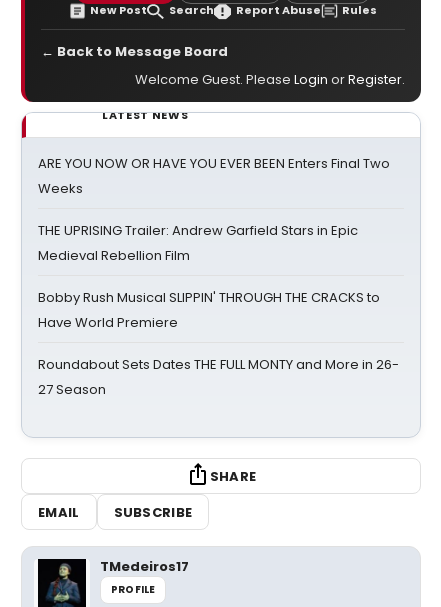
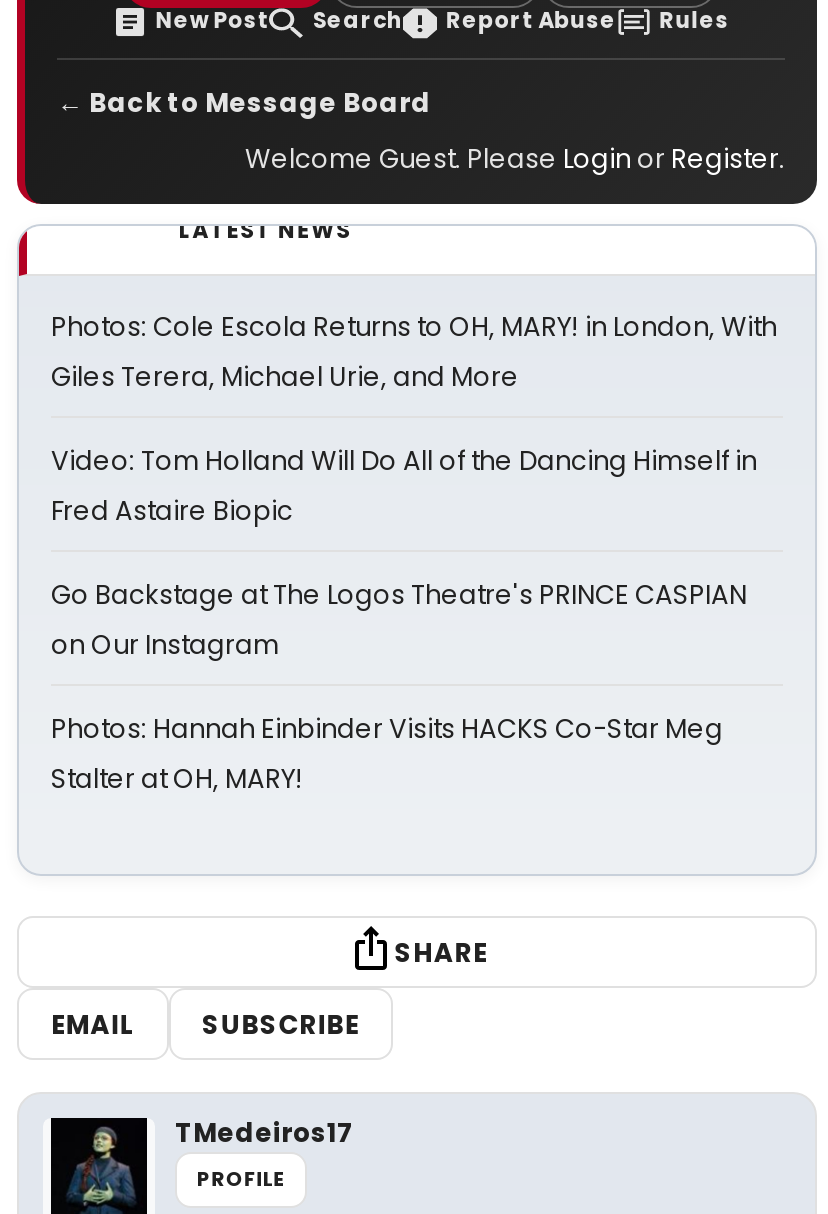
- ARE YOU NOW OR HAVE YOU EVER BEEN Enters Final Two
- Weeks
+ Photos: Cole Escola Returns to OH, MARY! in London, With
+ Giles Terera, Michael Urie, and More

- THE UPRISING Trailer: Andrew Garfield Stars in Epic
- Medieval Rebellion Film
+ Video: Tom Holland Will Do All of the Dancing Himself in
+ Fred Astaire Biopic

- Bobby Rush Musical SLIPPIN' THROUGH THE CRACKS to
- Have World Premiere
+ Go Backstage at The Logos Theatre's PRINCE CASPIAN
+ on Our Instagram

- Roundabout Sets Dates THE FULL MONTY and More in 26-
- 27 Season
+ Photos: Hannah Einbinder Visits HACKS Co-Star Meg
+ Stalter at OH, MARY!
